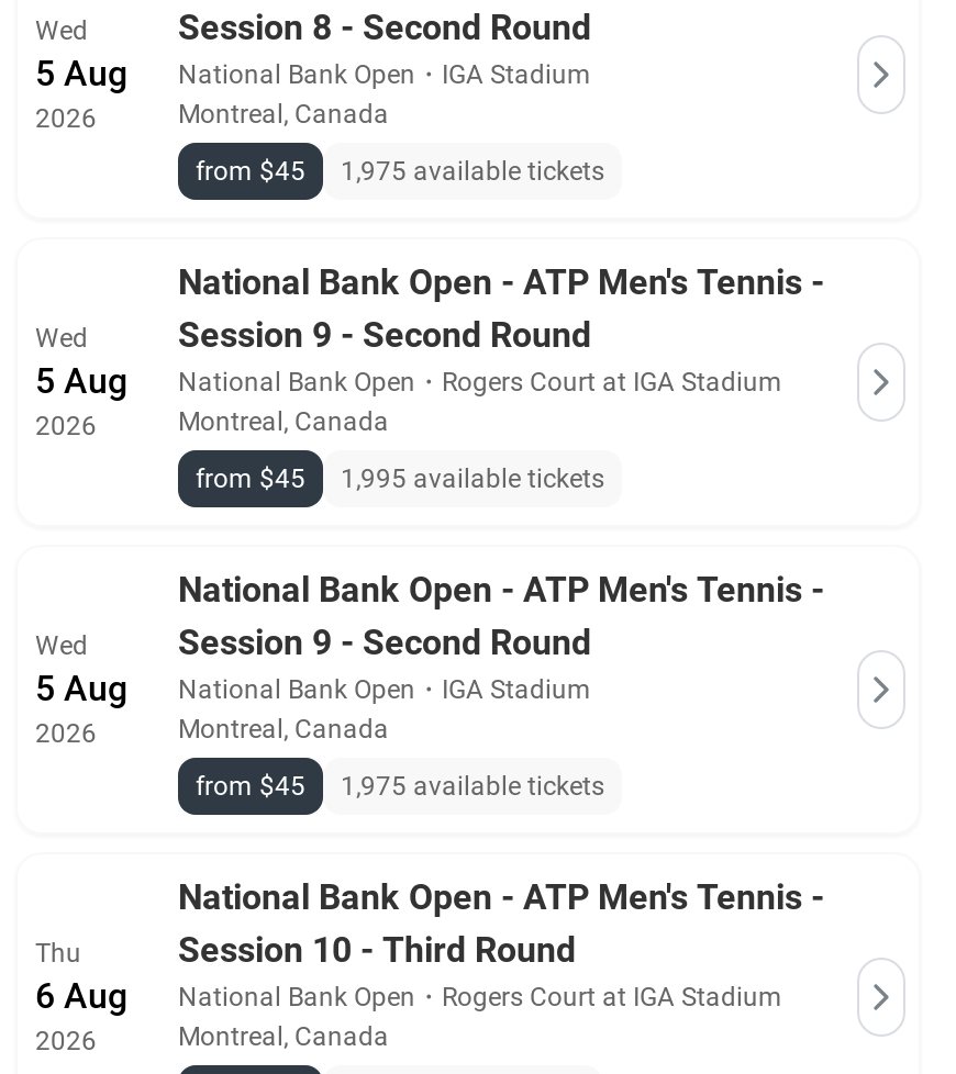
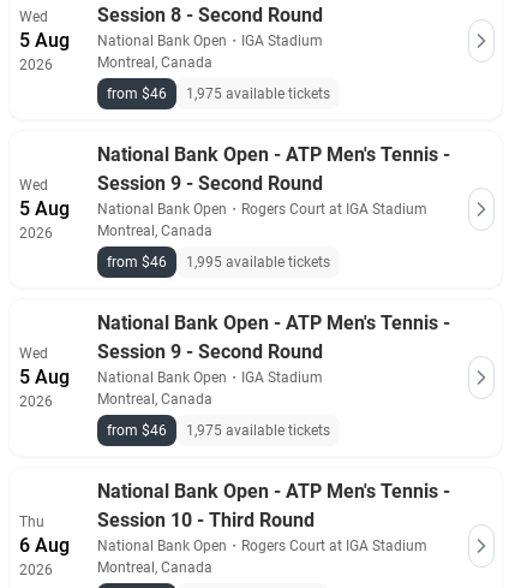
- from $45 1,975 available tickets
+ from $46 1,975 available tickets

- from $45 1,995 available tickets
+ from $46 1,995 available tickets

- from $45 1,975 available tickets
+ from $46 1,975 available tickets
